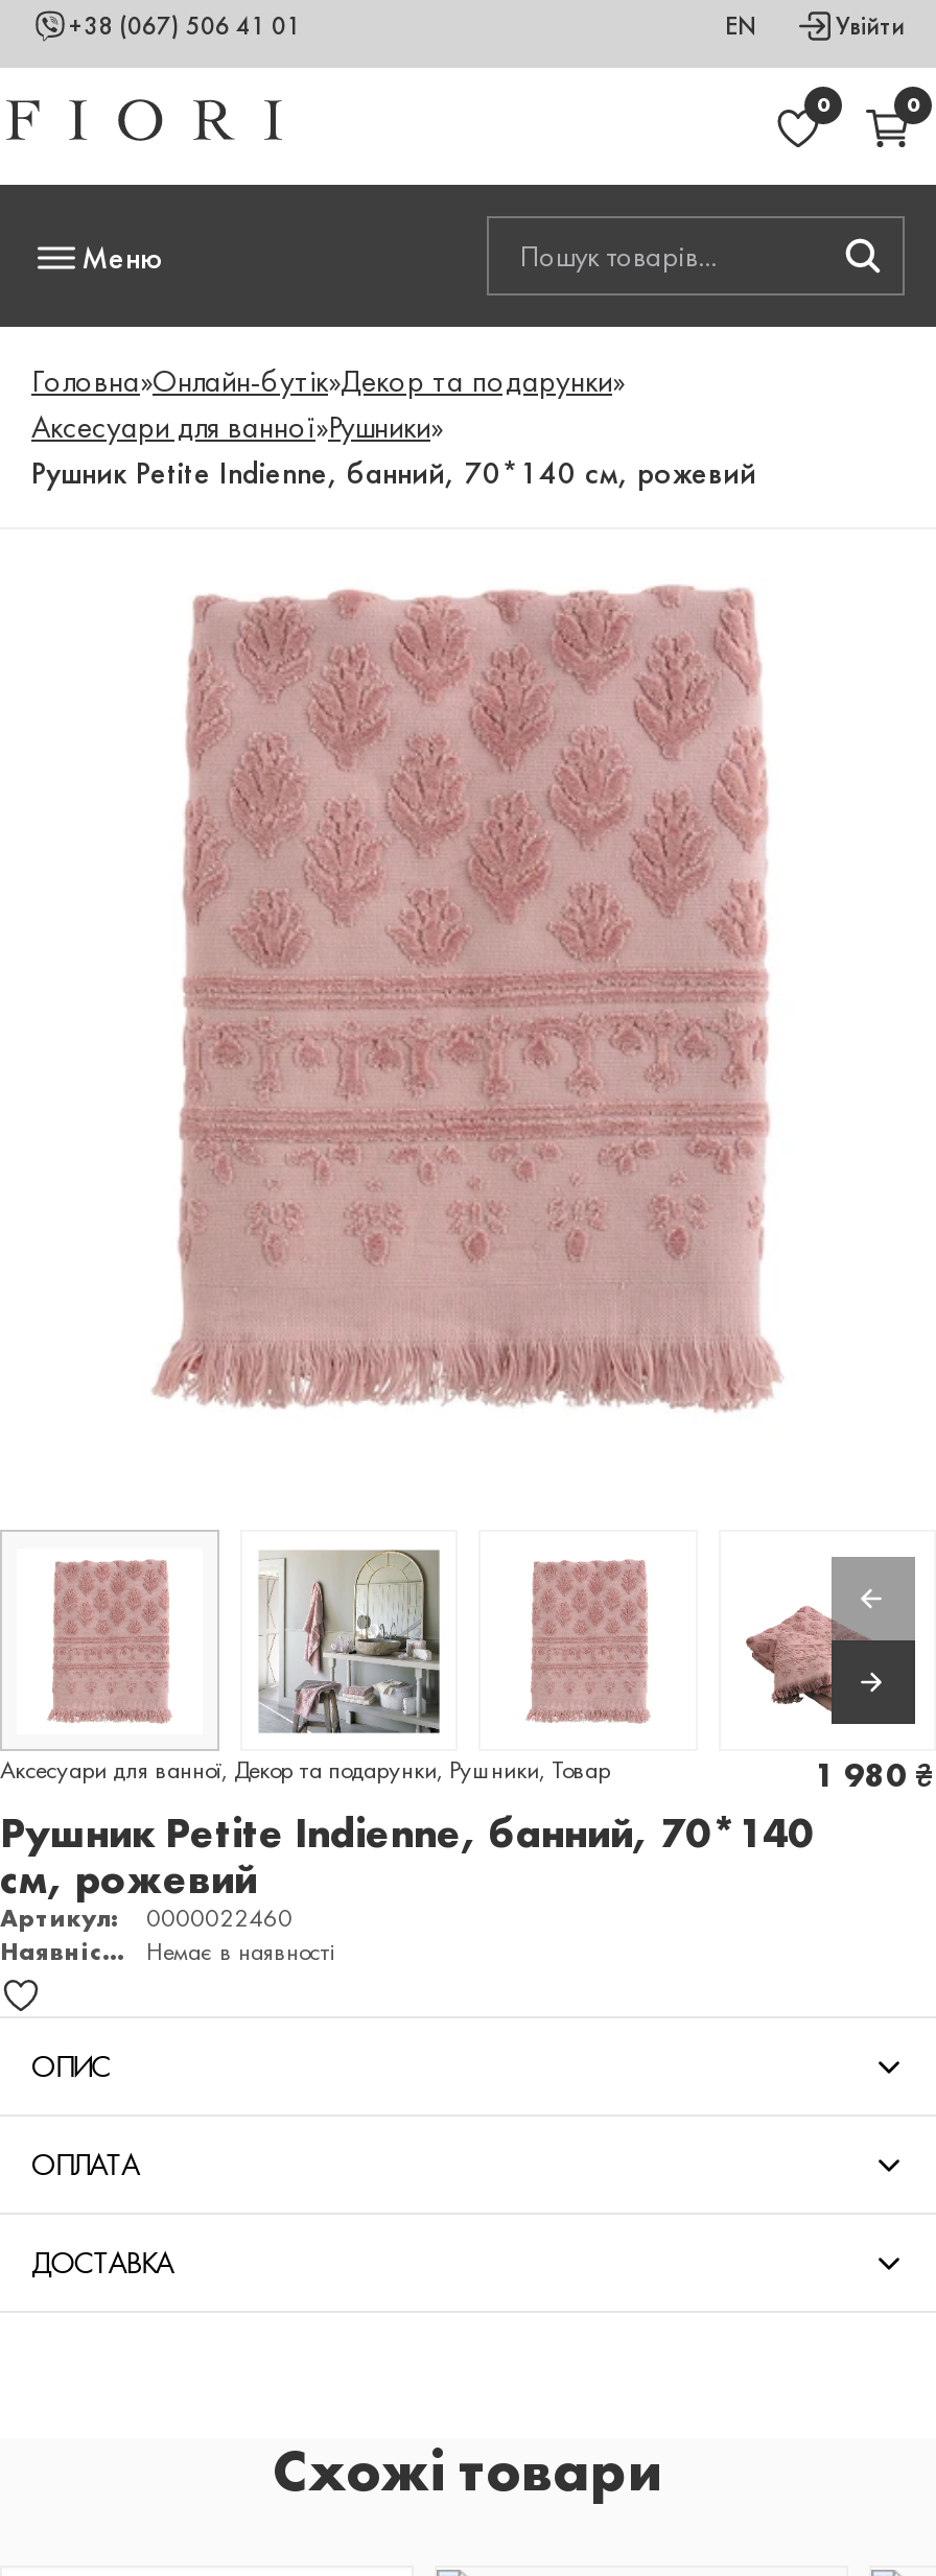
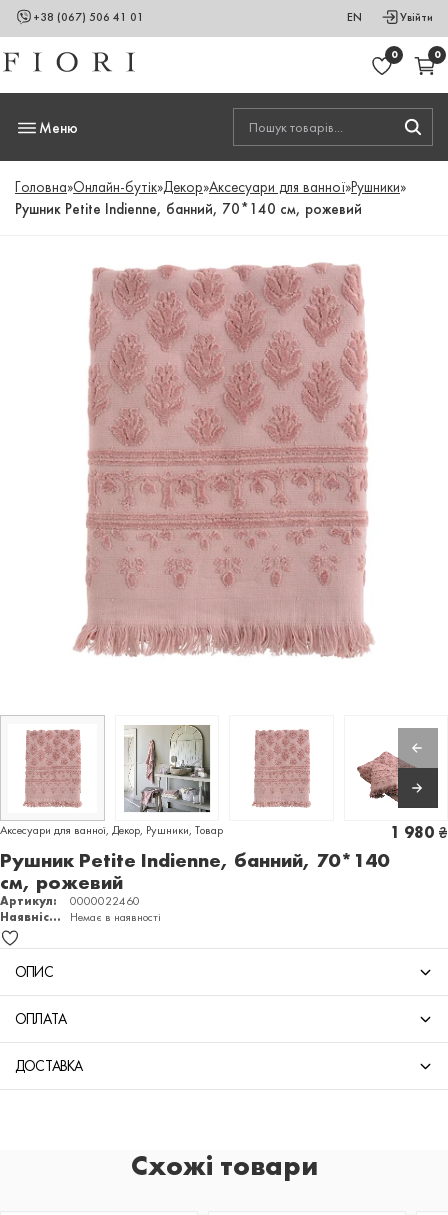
- Головна»Онлайн-бутік»Декор та подарунки»
- Аксесуари для ванної»Рушники»
+ Головна»Онлайн-бутік»Декор»Аксесуари для ванної»Рушники»

- Аксесуари для ванної, Декор та подарунки, Рушники, Товар
+ Аксесуари для ванної, Декор, Рушники, Товар
